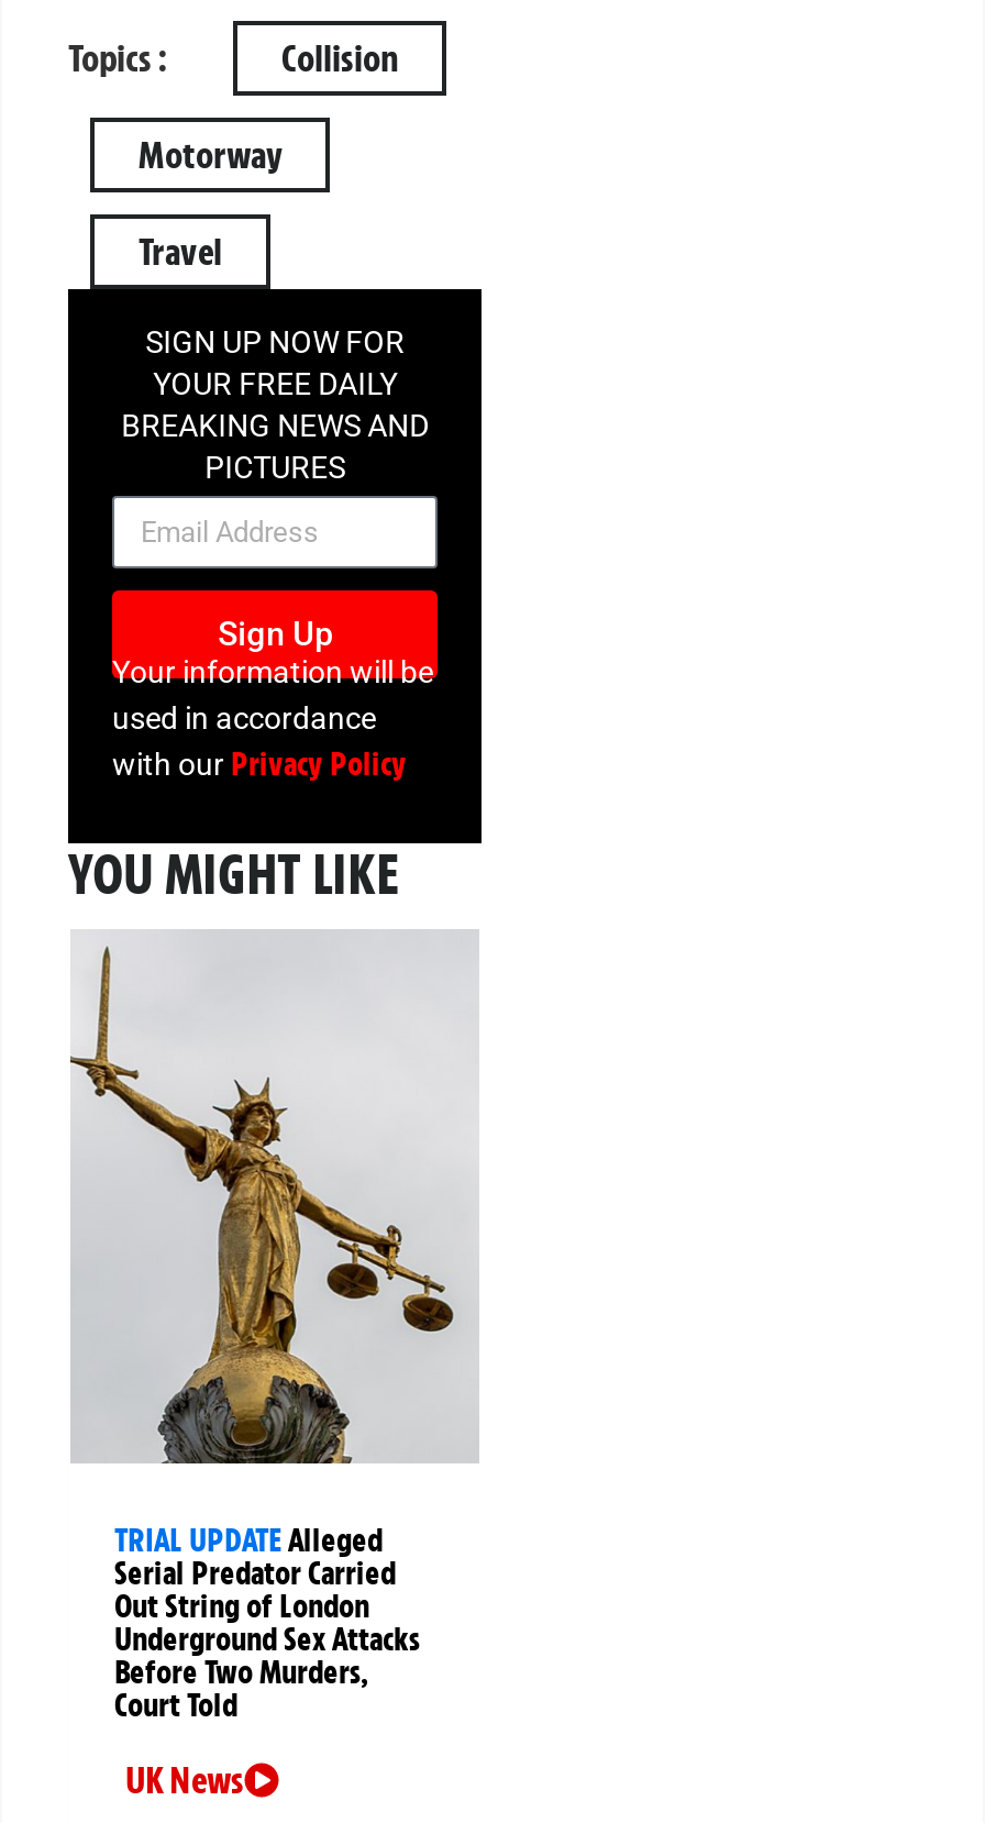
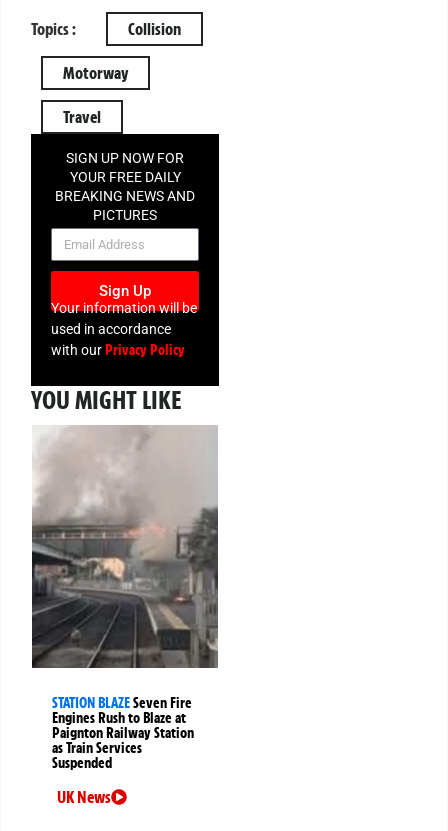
- [image]
- TRIAL UPDATE Alleged
- Serial Predator Carried
- Out String of London
- Underground Sex Attacks
- Before Two Murders,
- Court Told
+ [image]
+ STATION BLAZE Seven Fire
+ Engines Rush to Blaze at
+ Paignton Railway Station
+ as Train Services
+ Suspended
